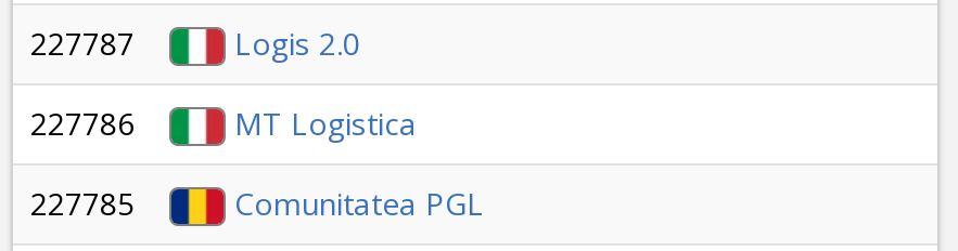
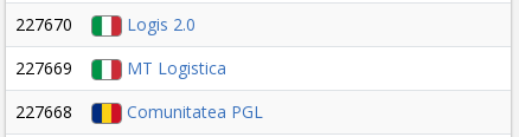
- 227787
+ 227670

- 227786
+ 227669

- 227785
+ 227668
